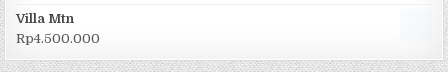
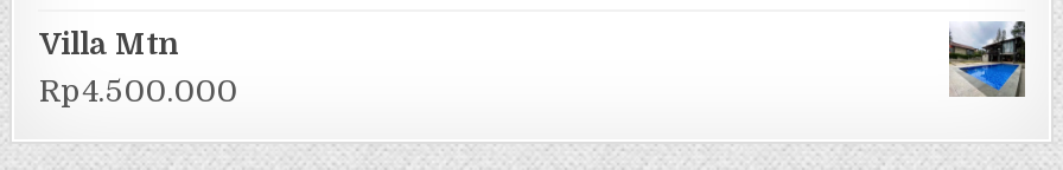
+ [image]
